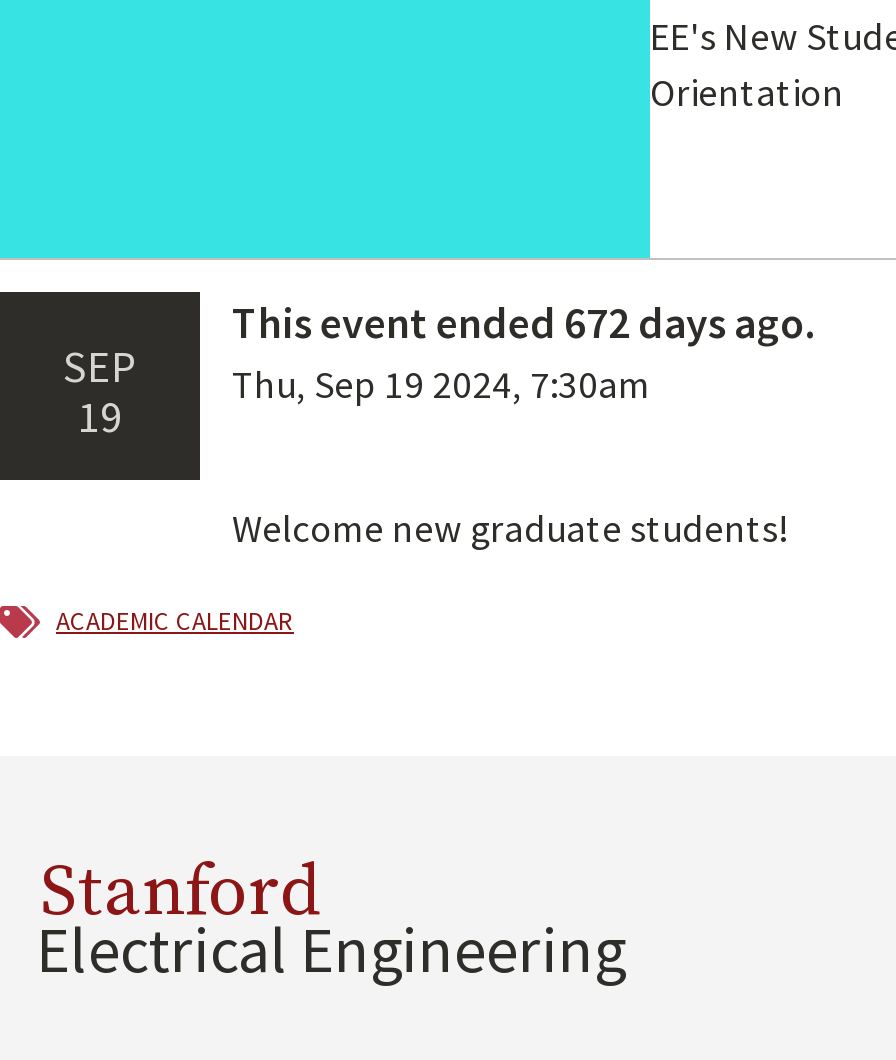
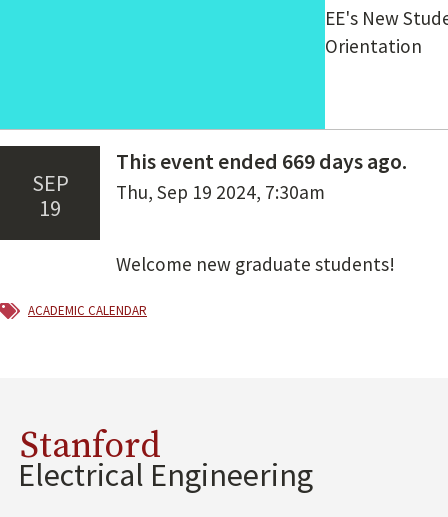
- This event ended 672 days ago.
+ This event ended 669 days ago.
